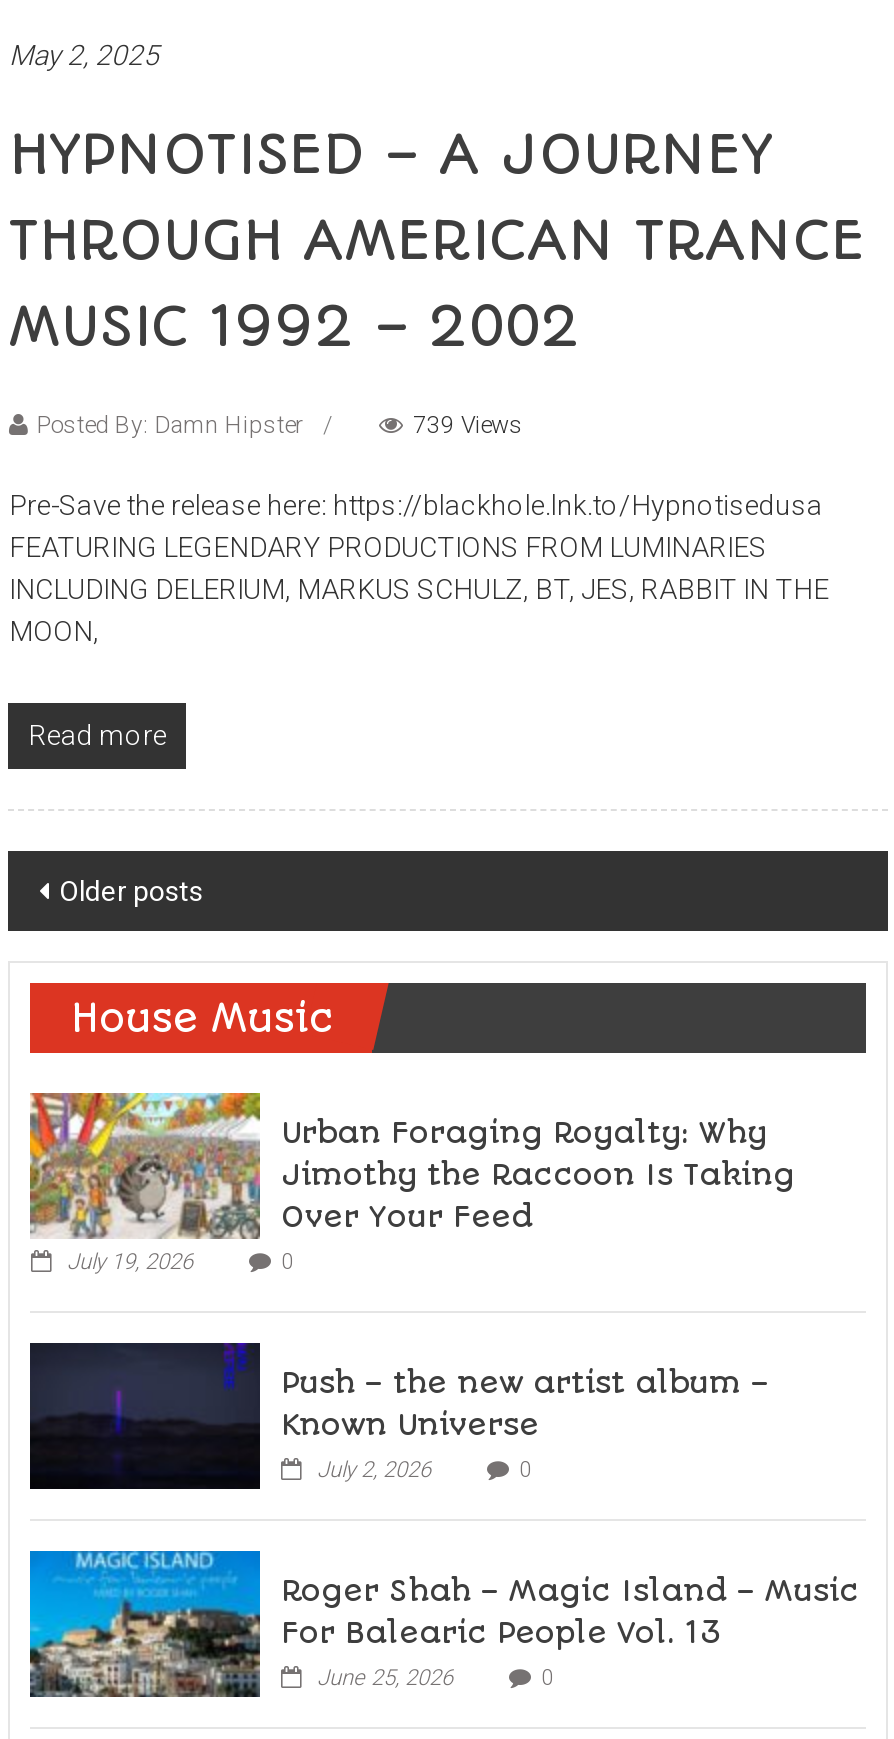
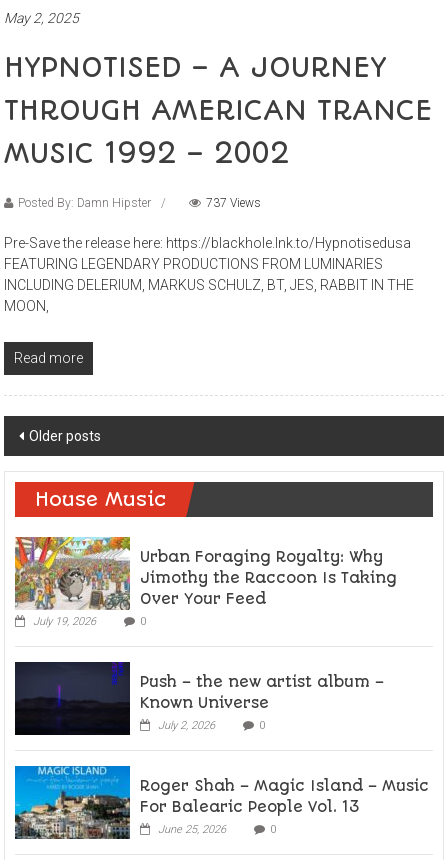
- 739 Views
+ 737 Views
